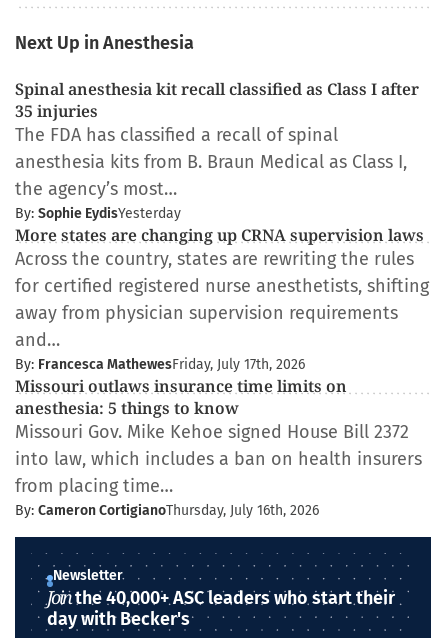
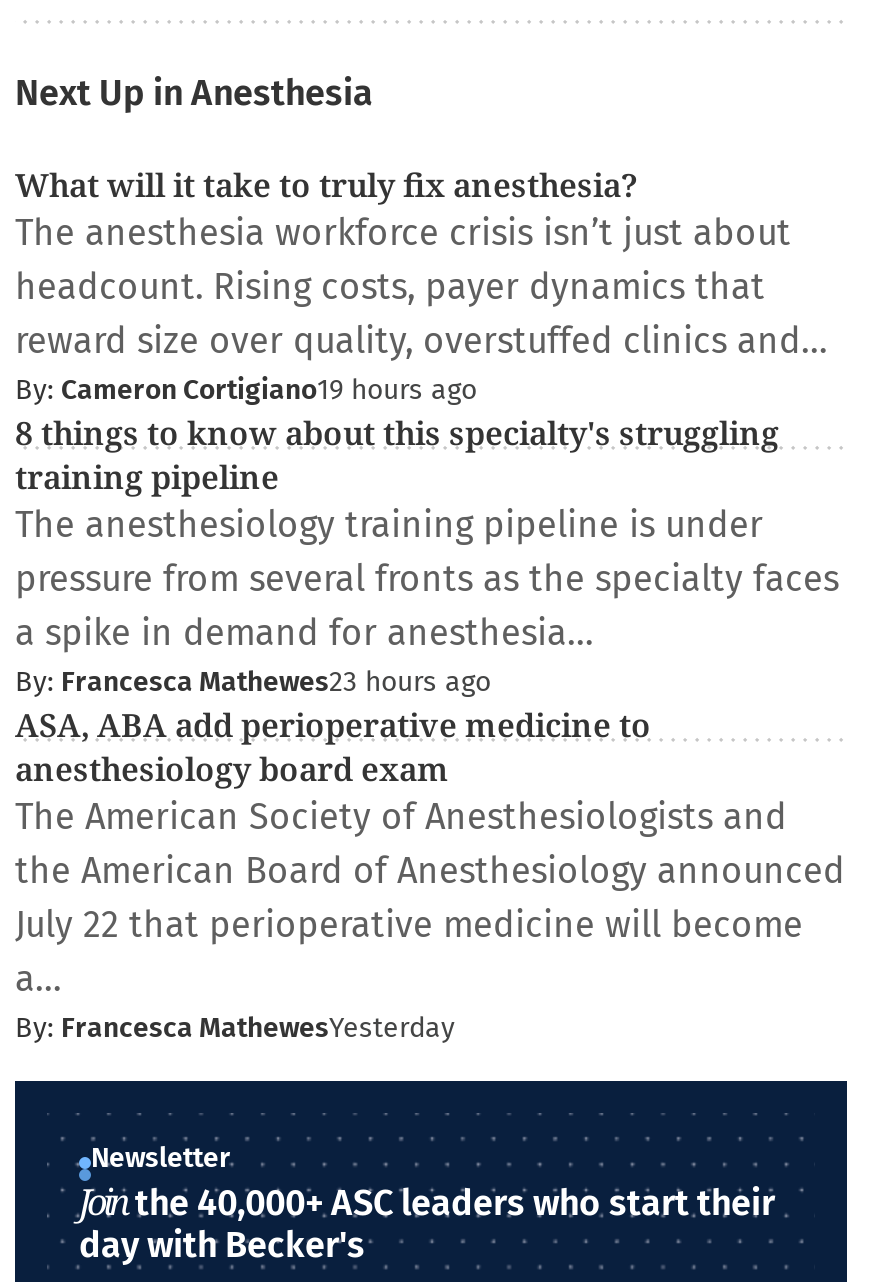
- Spinal anesthesia kit recall classified as Class I after
- 35 injuries
- The FDA has classified a recall of spinal
- anesthesia kits from B. Braun Medical as Class I,
- the agency’s most…
- By: Sophie EydisYesterday
- More states are changing up CRNA supervision laws
- Across the country, states are rewriting the rules
- for certified registered nurse anesthetists, shifting
- away from physician supervision requirements
- and…
- By: Francesca MathewesFriday, July 17th, 2026
- Missouri outlaws insurance time limits on
- anesthesia: 5 things to know
- Missouri Gov. Mike Kehoe signed House Bill 2372
- into law, which includes a ban on health insurers
- from placing time…
- By: Cameron CortigianoThursday, July 16th, 2026
+ What will it take to truly fix anesthesia?
+ The anesthesia workforce crisis isn’t just about
+ headcount. Rising costs, payer dynamics that
+ reward size over quality, overstuffed clinics and…
+ By: Cameron Cortigiano19 hours ago
+ 8 things to know about this specialty's struggling
+ training pipeline
+ The anesthesiology training pipeline is under
+ pressure from several fronts as the specialty faces
+ a spike in demand for anesthesia…
+ By: Francesca Mathewes23 hours ago
+ ASA, ABA add perioperative medicine to
+ anesthesiology board exam
+ The American Society of Anesthesiologists and
+ the American Board of Anesthesiology announced
+ July 22 that perioperative medicine will become
+ a…
+ By: Francesca MathewesYesterday
